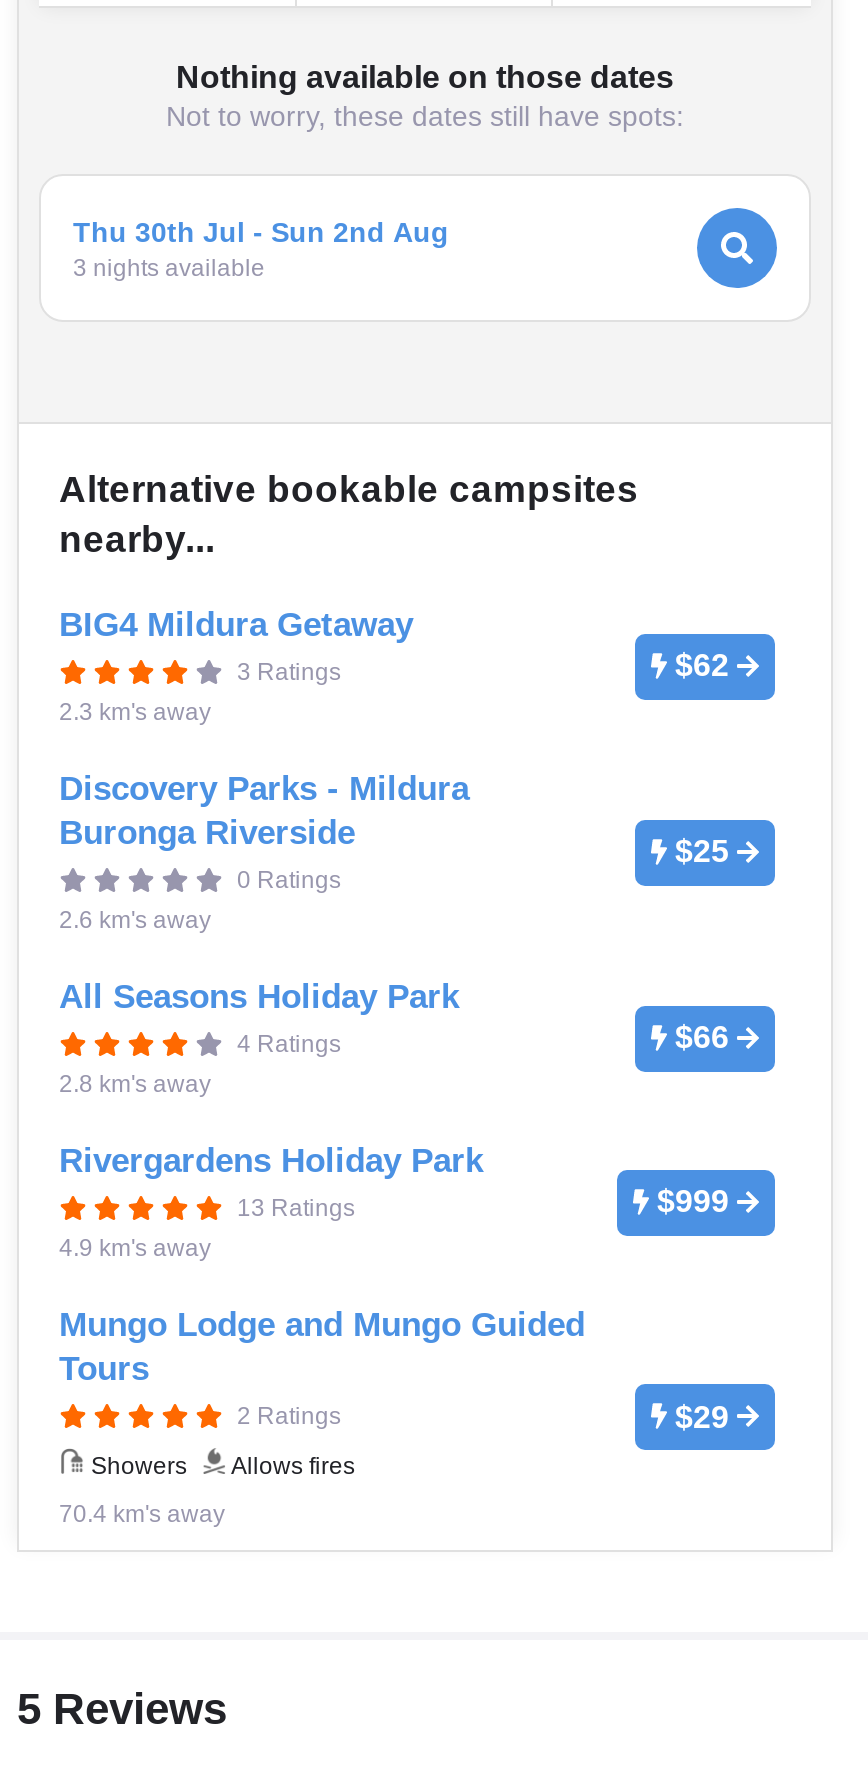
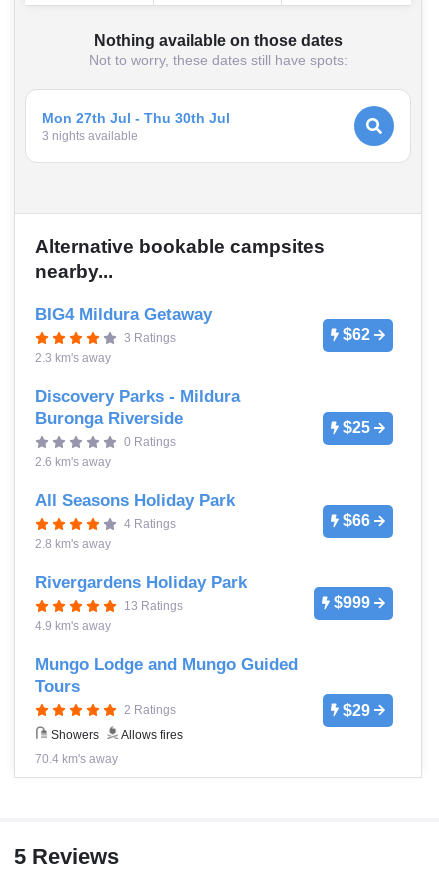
- Thu 30th Jul - Sun 2nd Aug
+ Mon 27th Jul - Thu 30th Jul
